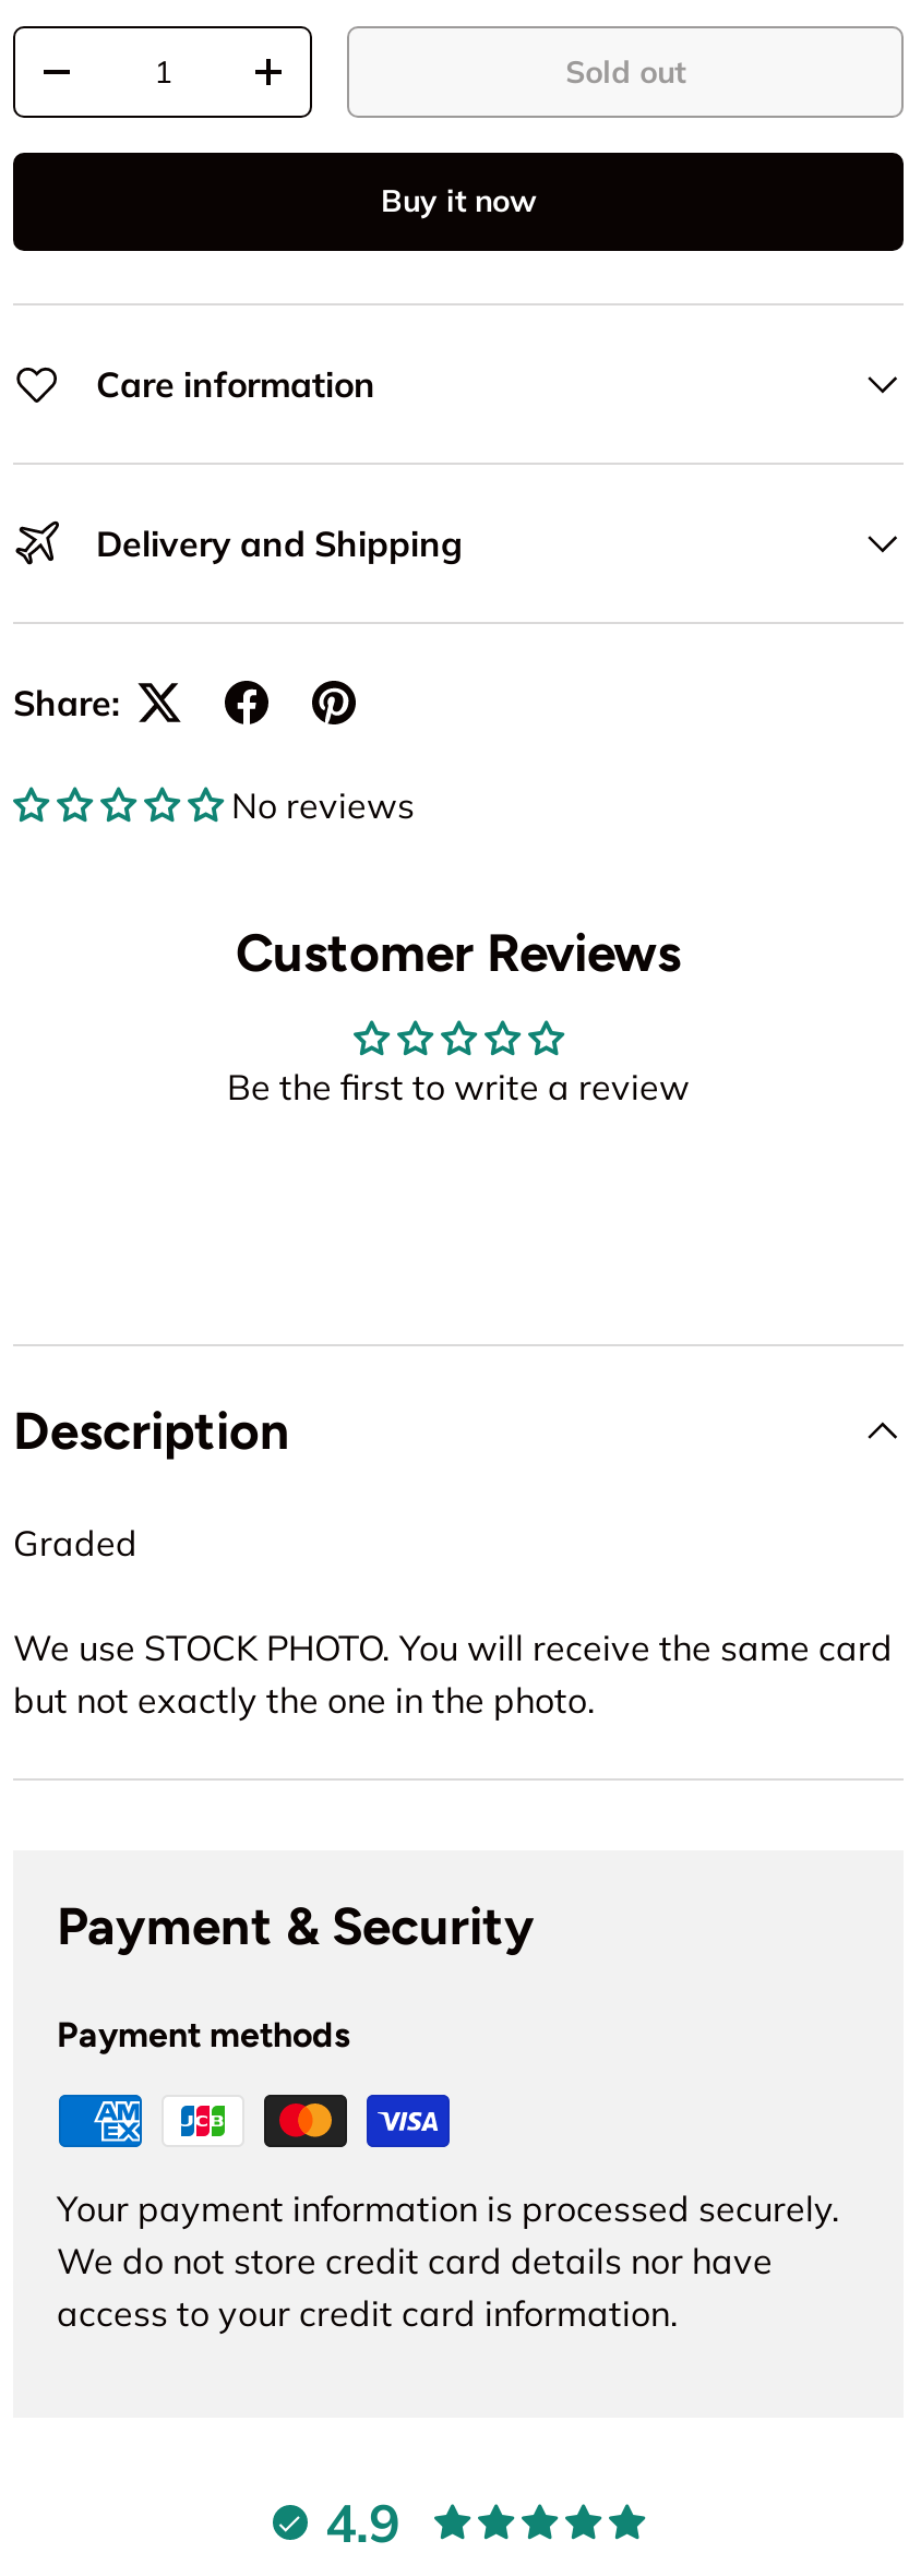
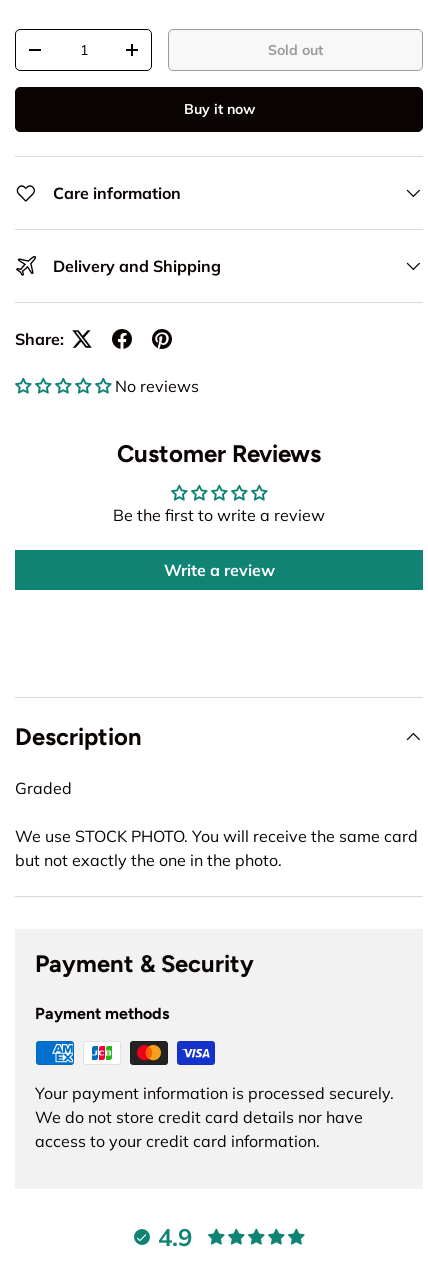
+ Write a review
